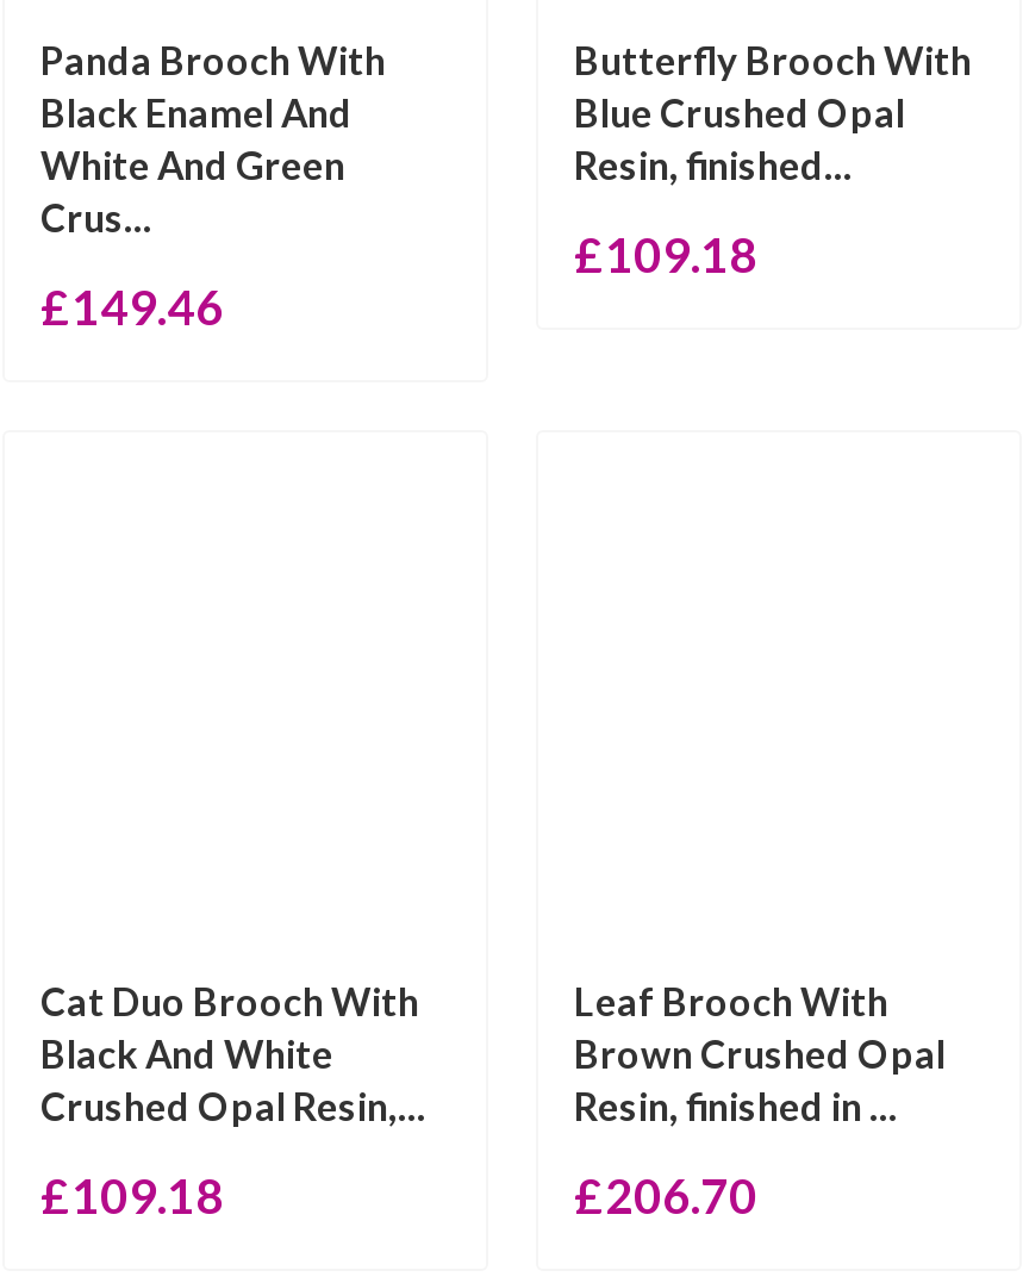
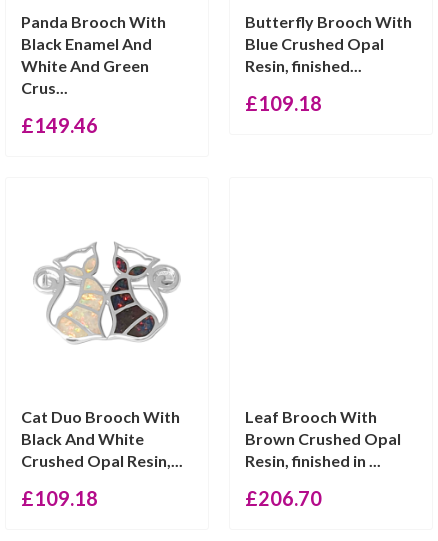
+ [image]
